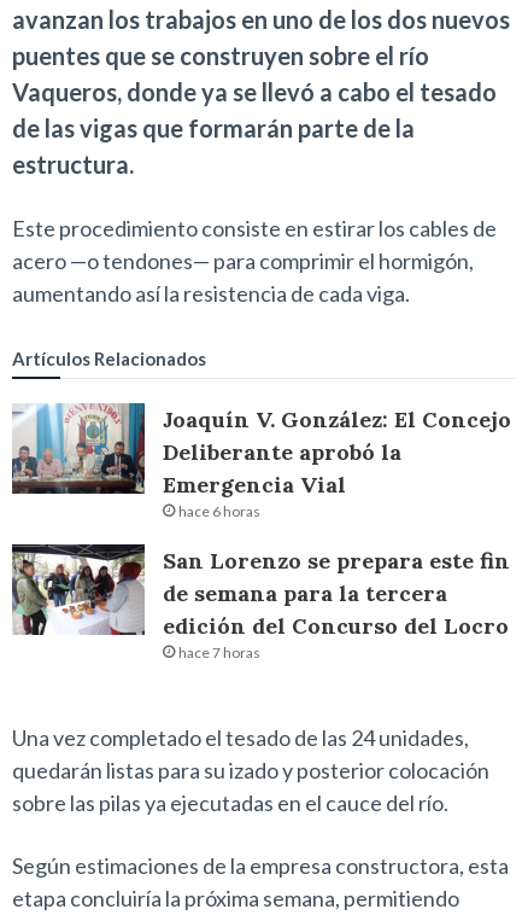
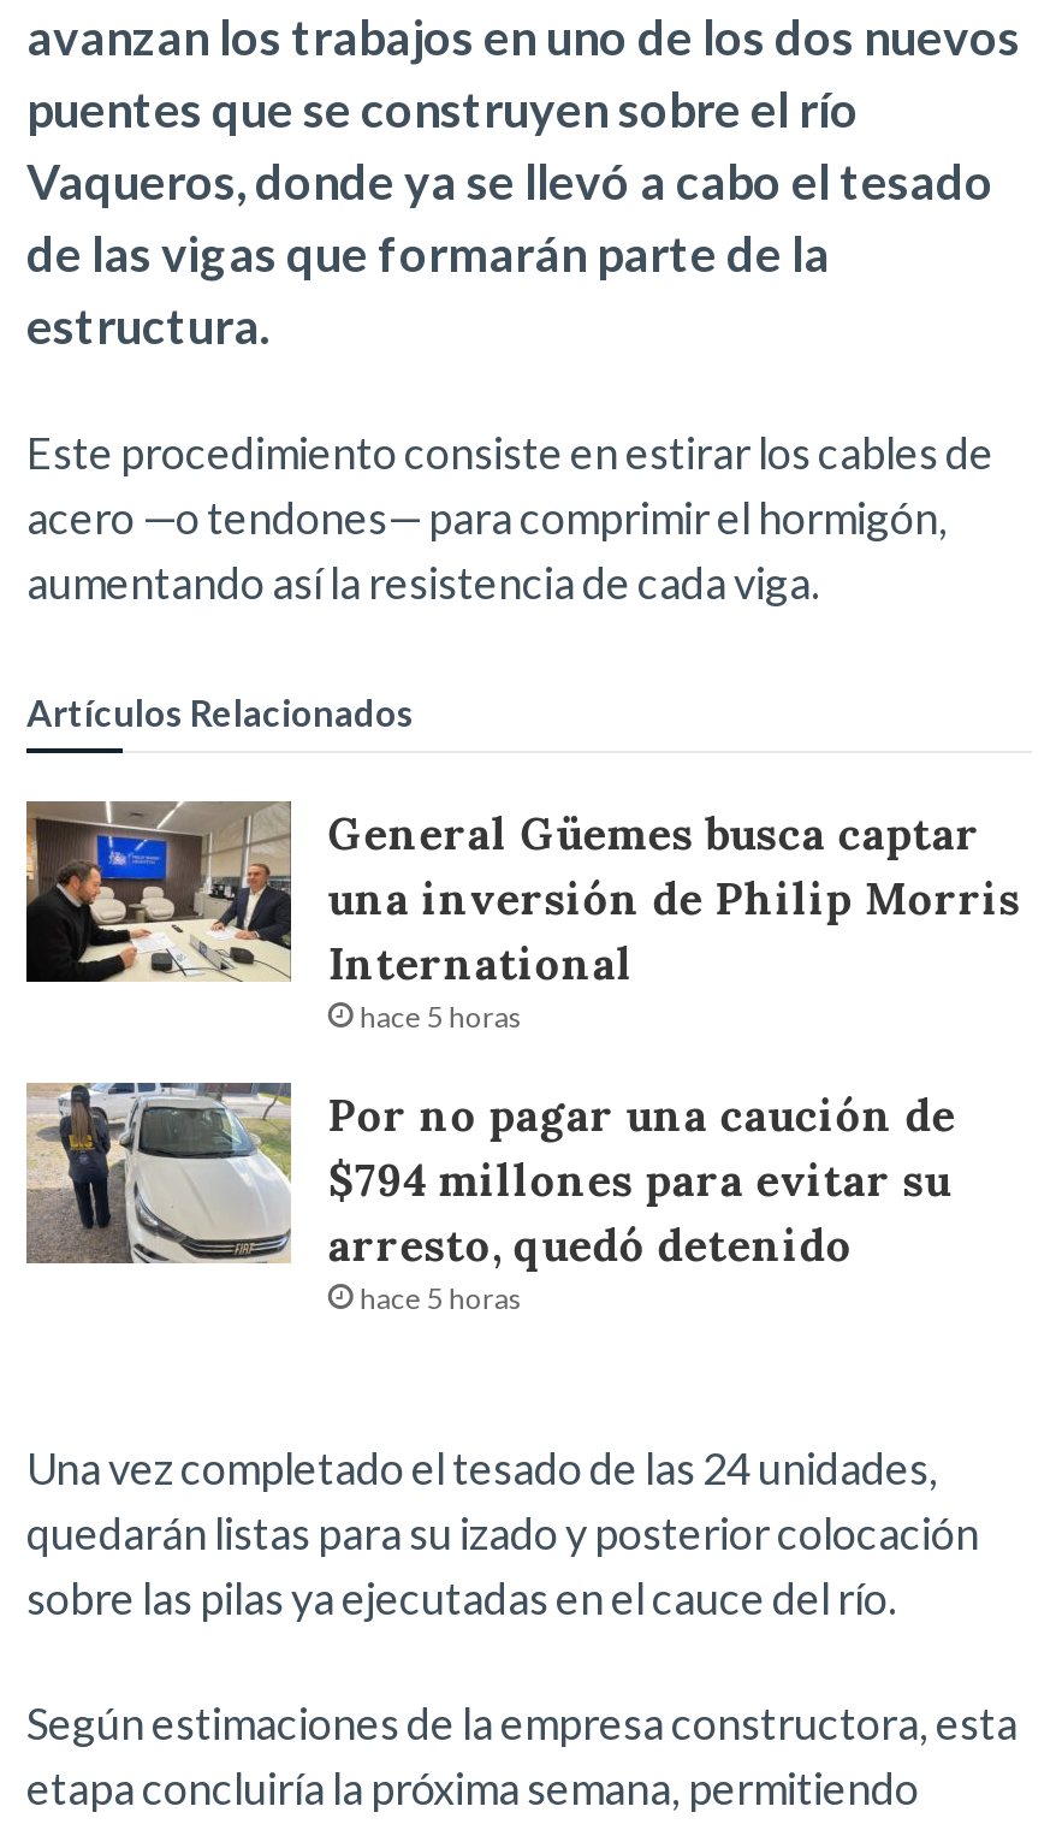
- [image]
- Joaquín V. González: El Concejo
- Deliberante aprobó la
- Emergencia Vial
- hace 6 horas
+ [image]
+ General Güemes busca captar
+ una inversión de Philip Morris
+ International
+ hace 5 horas

- [image]
- San Lorenzo se prepara este fin
- de semana para la tercera
- edición del Concurso del Locro
- hace 7 horas
+ [image]
+ Por no pagar una caución de
+ $794 millones para evitar su
+ arresto, quedó detenido
+ hace 5 horas
